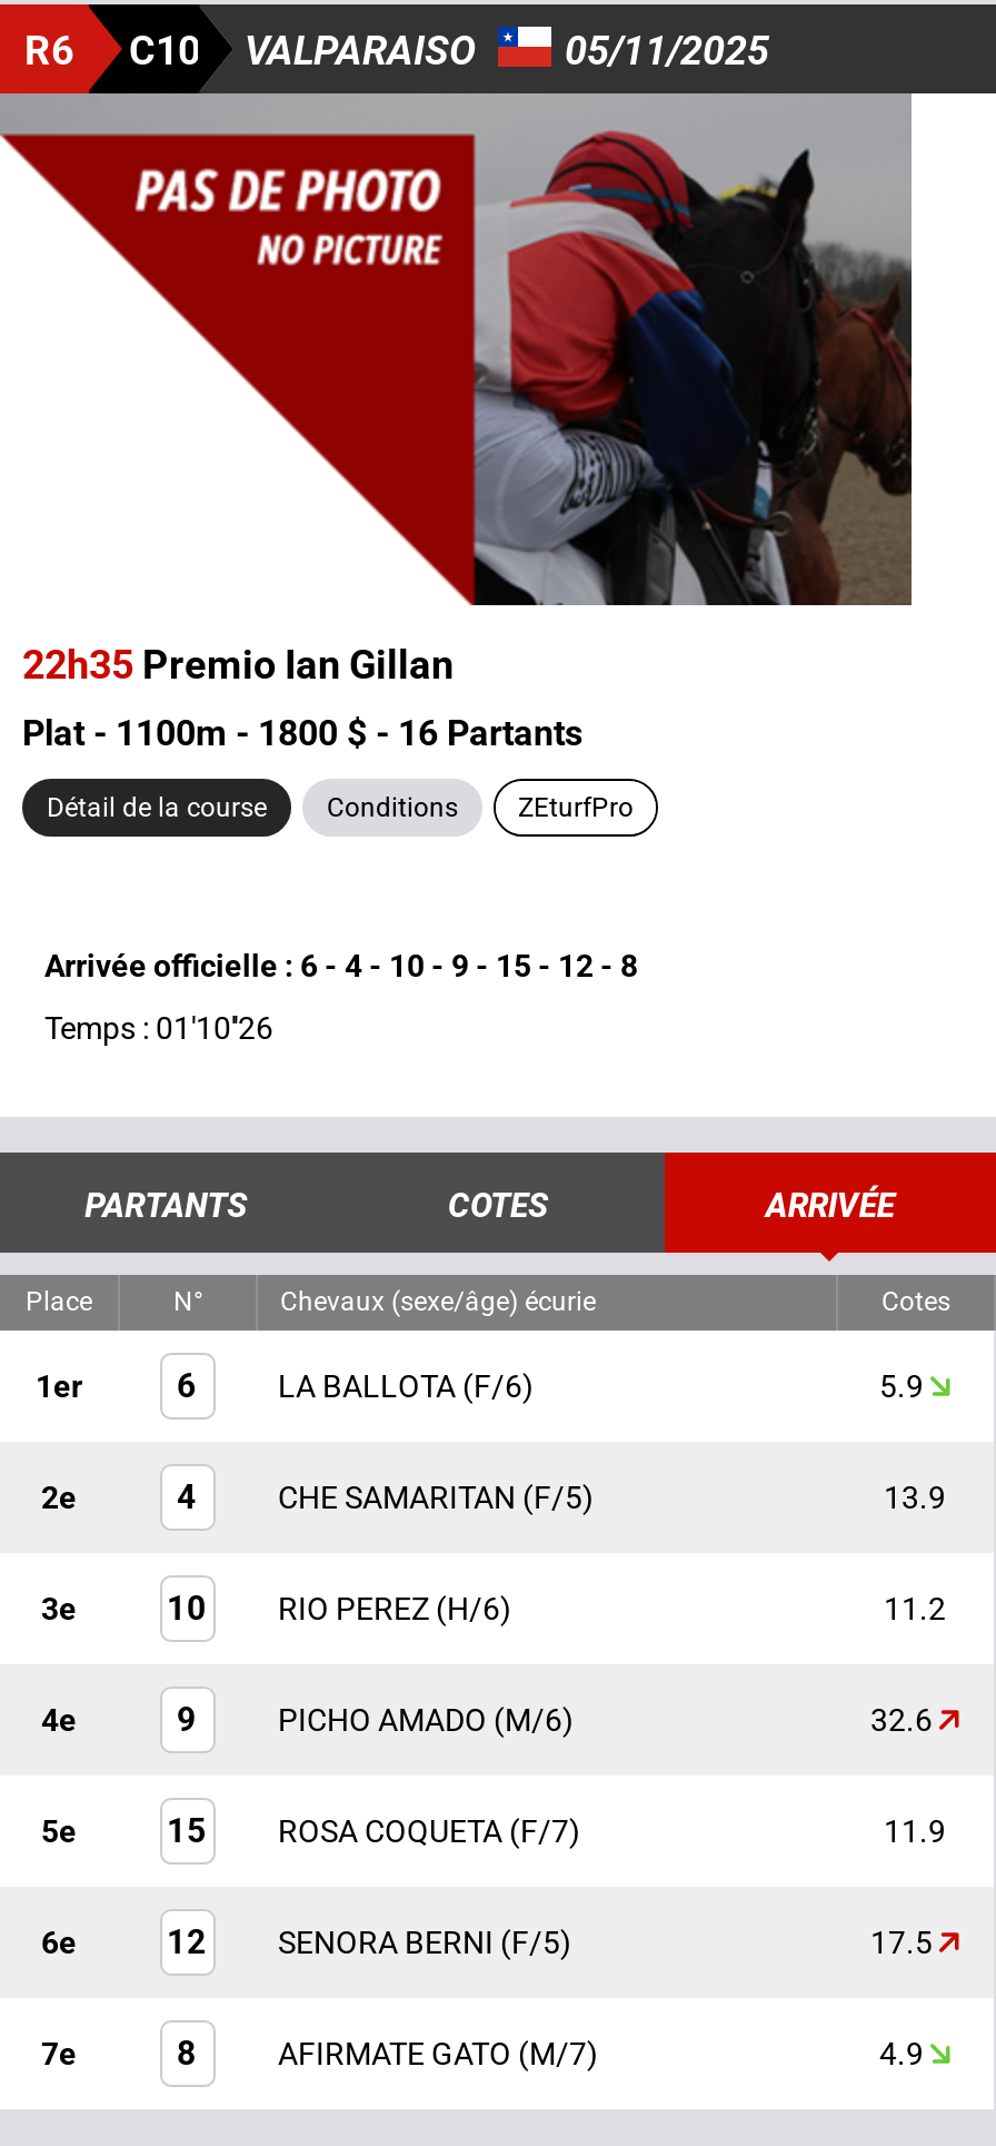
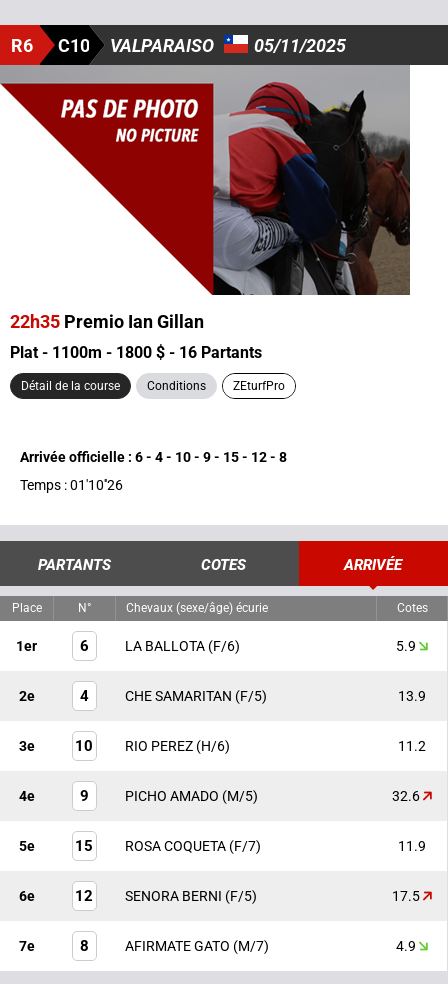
- PICHO AMADO (M/6)
+ PICHO AMADO (M/5)
